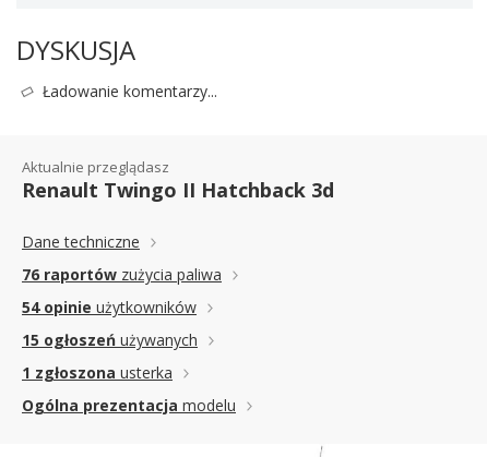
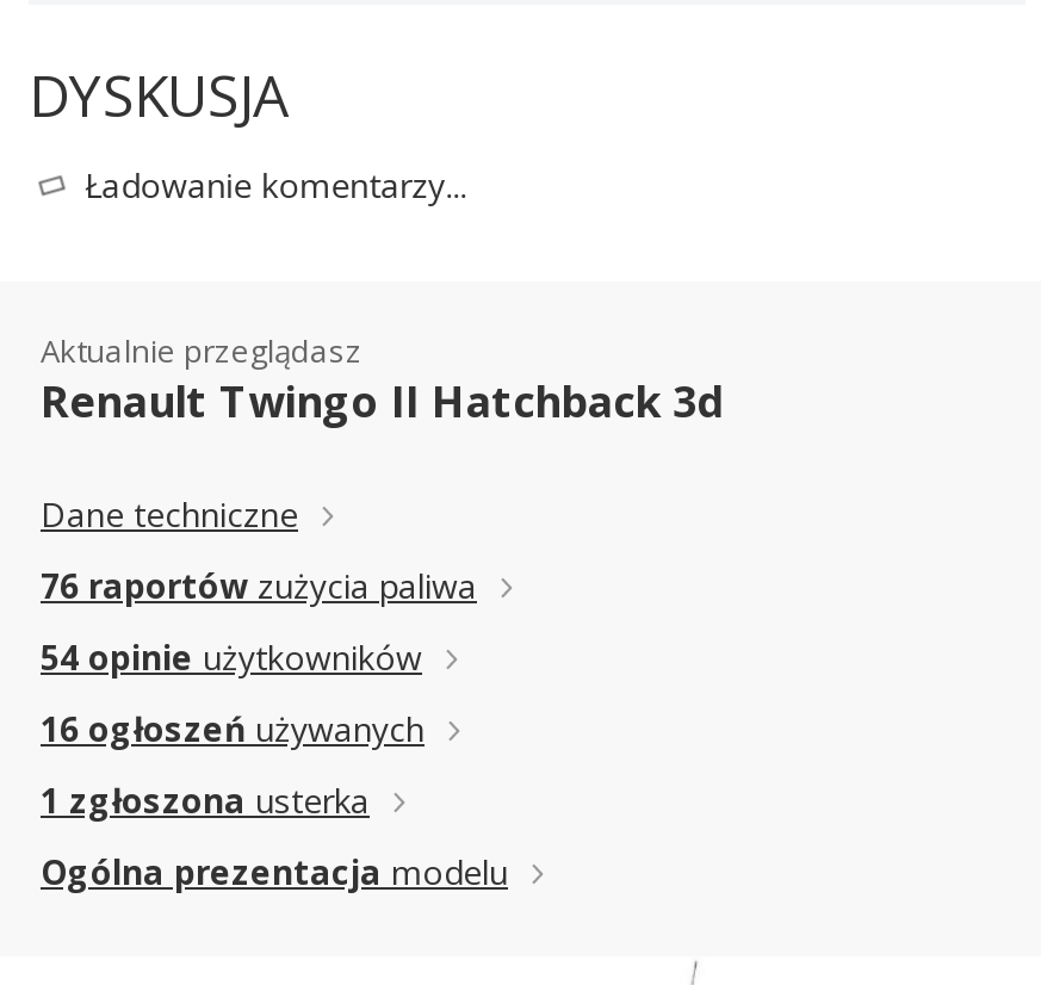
- 15 ogłoszeń używanych
+ 16 ogłoszeń używanych
